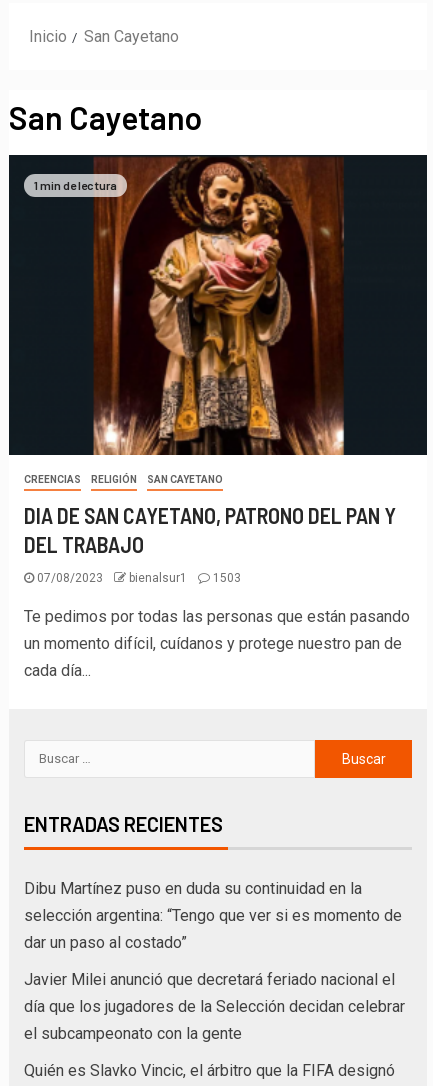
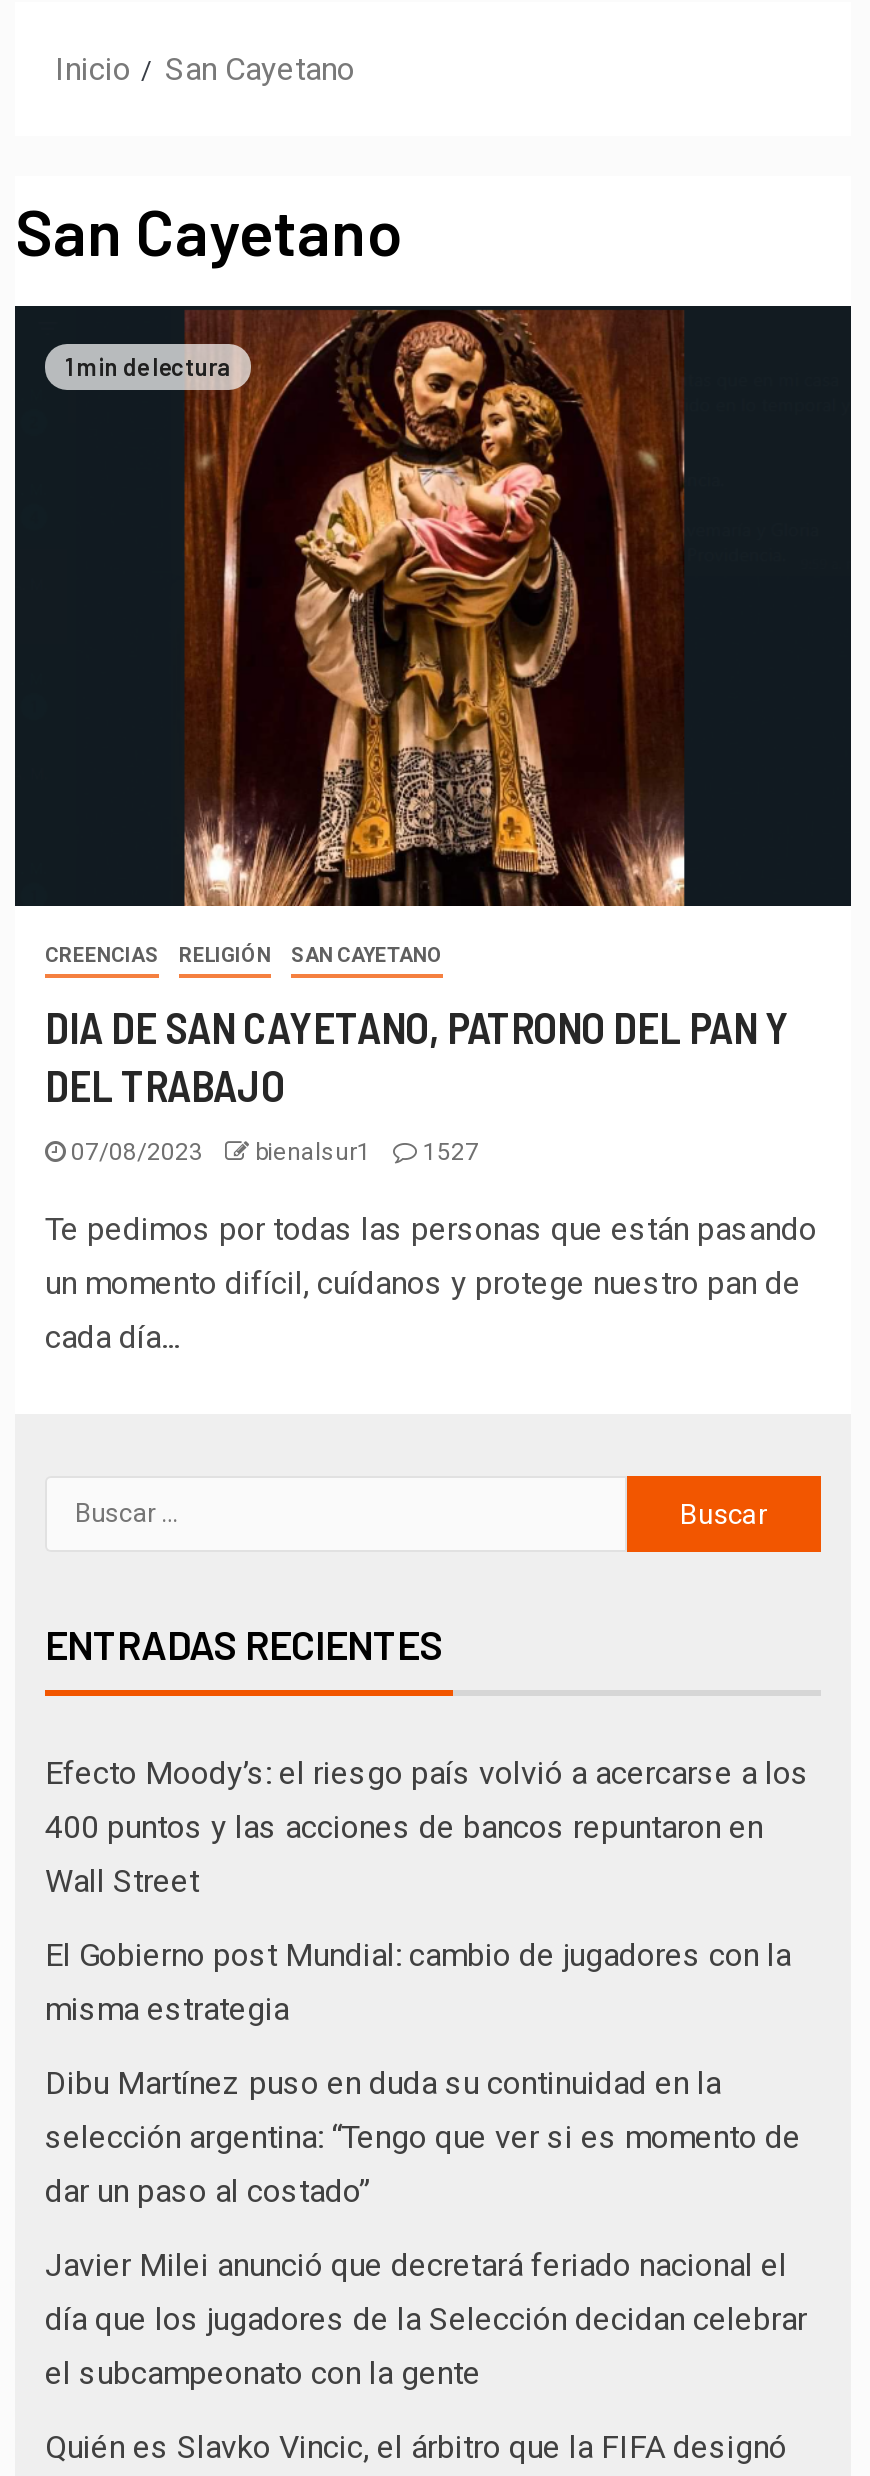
- 07/08/2023 bienalsur1 1503
+ 07/08/2023 bienalsur1 1527

+ Efecto Moody’s: el riesgo país volvió a acercarse a los
+ 400 puntos y las acciones de bancos repuntaron en
+ Wall Street
+ El Gobierno post Mundial: cambio de jugadores con la
+ misma estrategia
